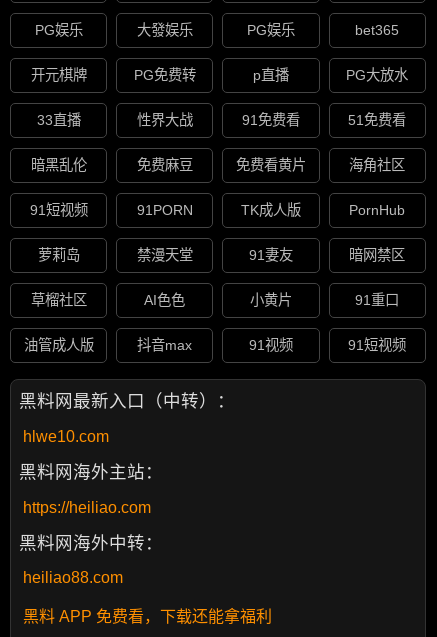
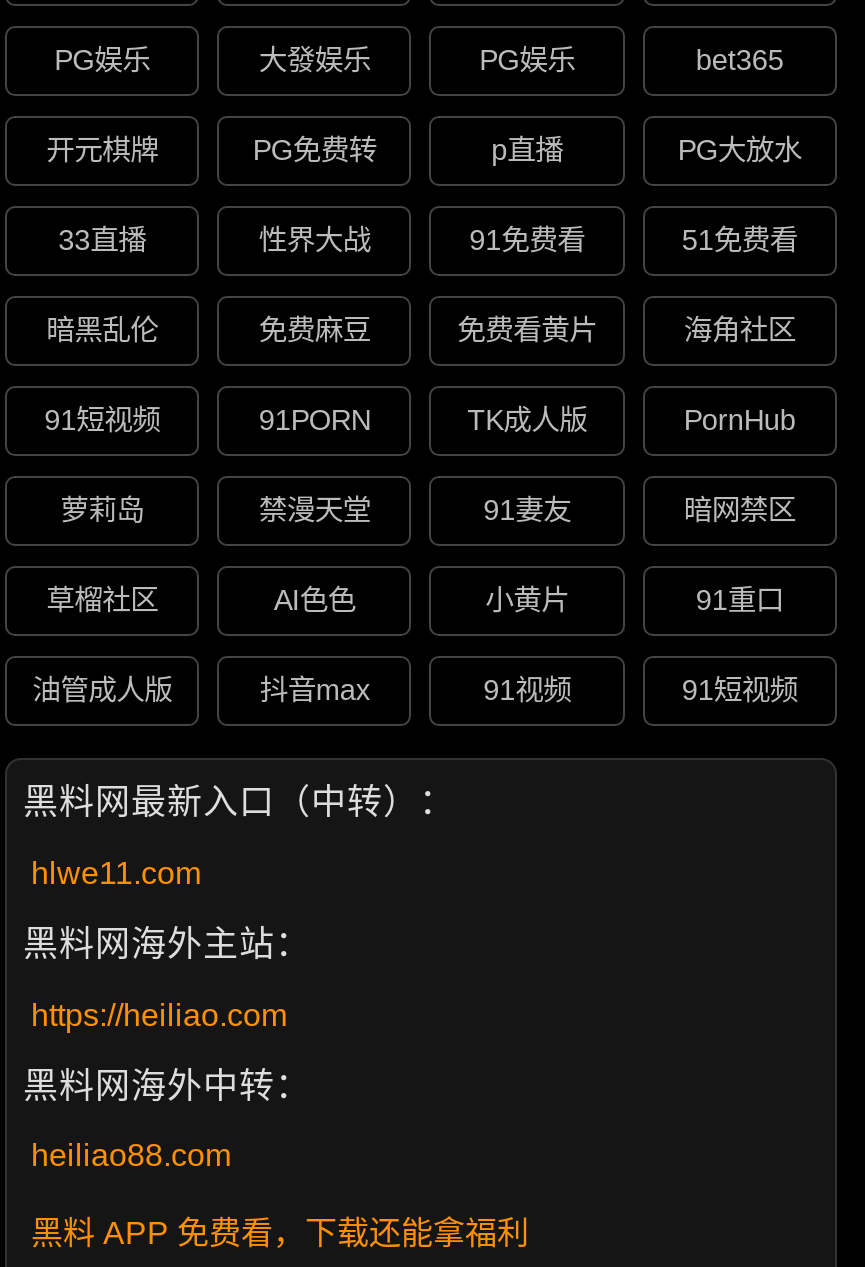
- hlwe10.com
+ hlwe11.com
